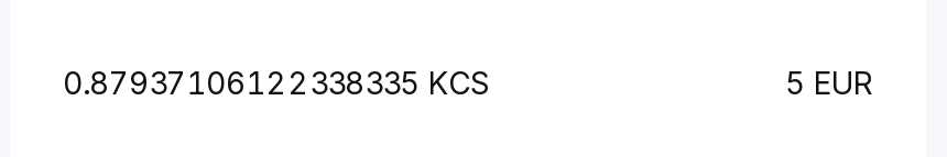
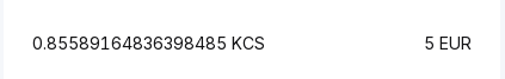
- 0.87937106122338335 KCS
+ 0.85589164836398485 KCS
